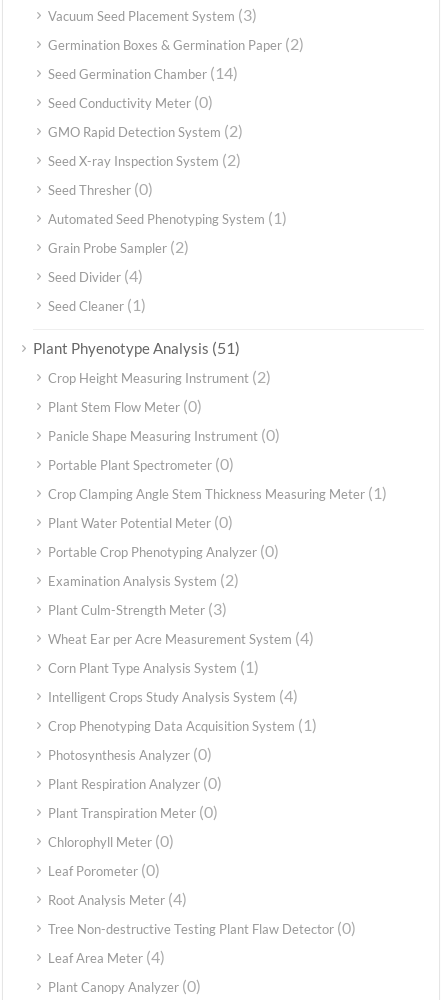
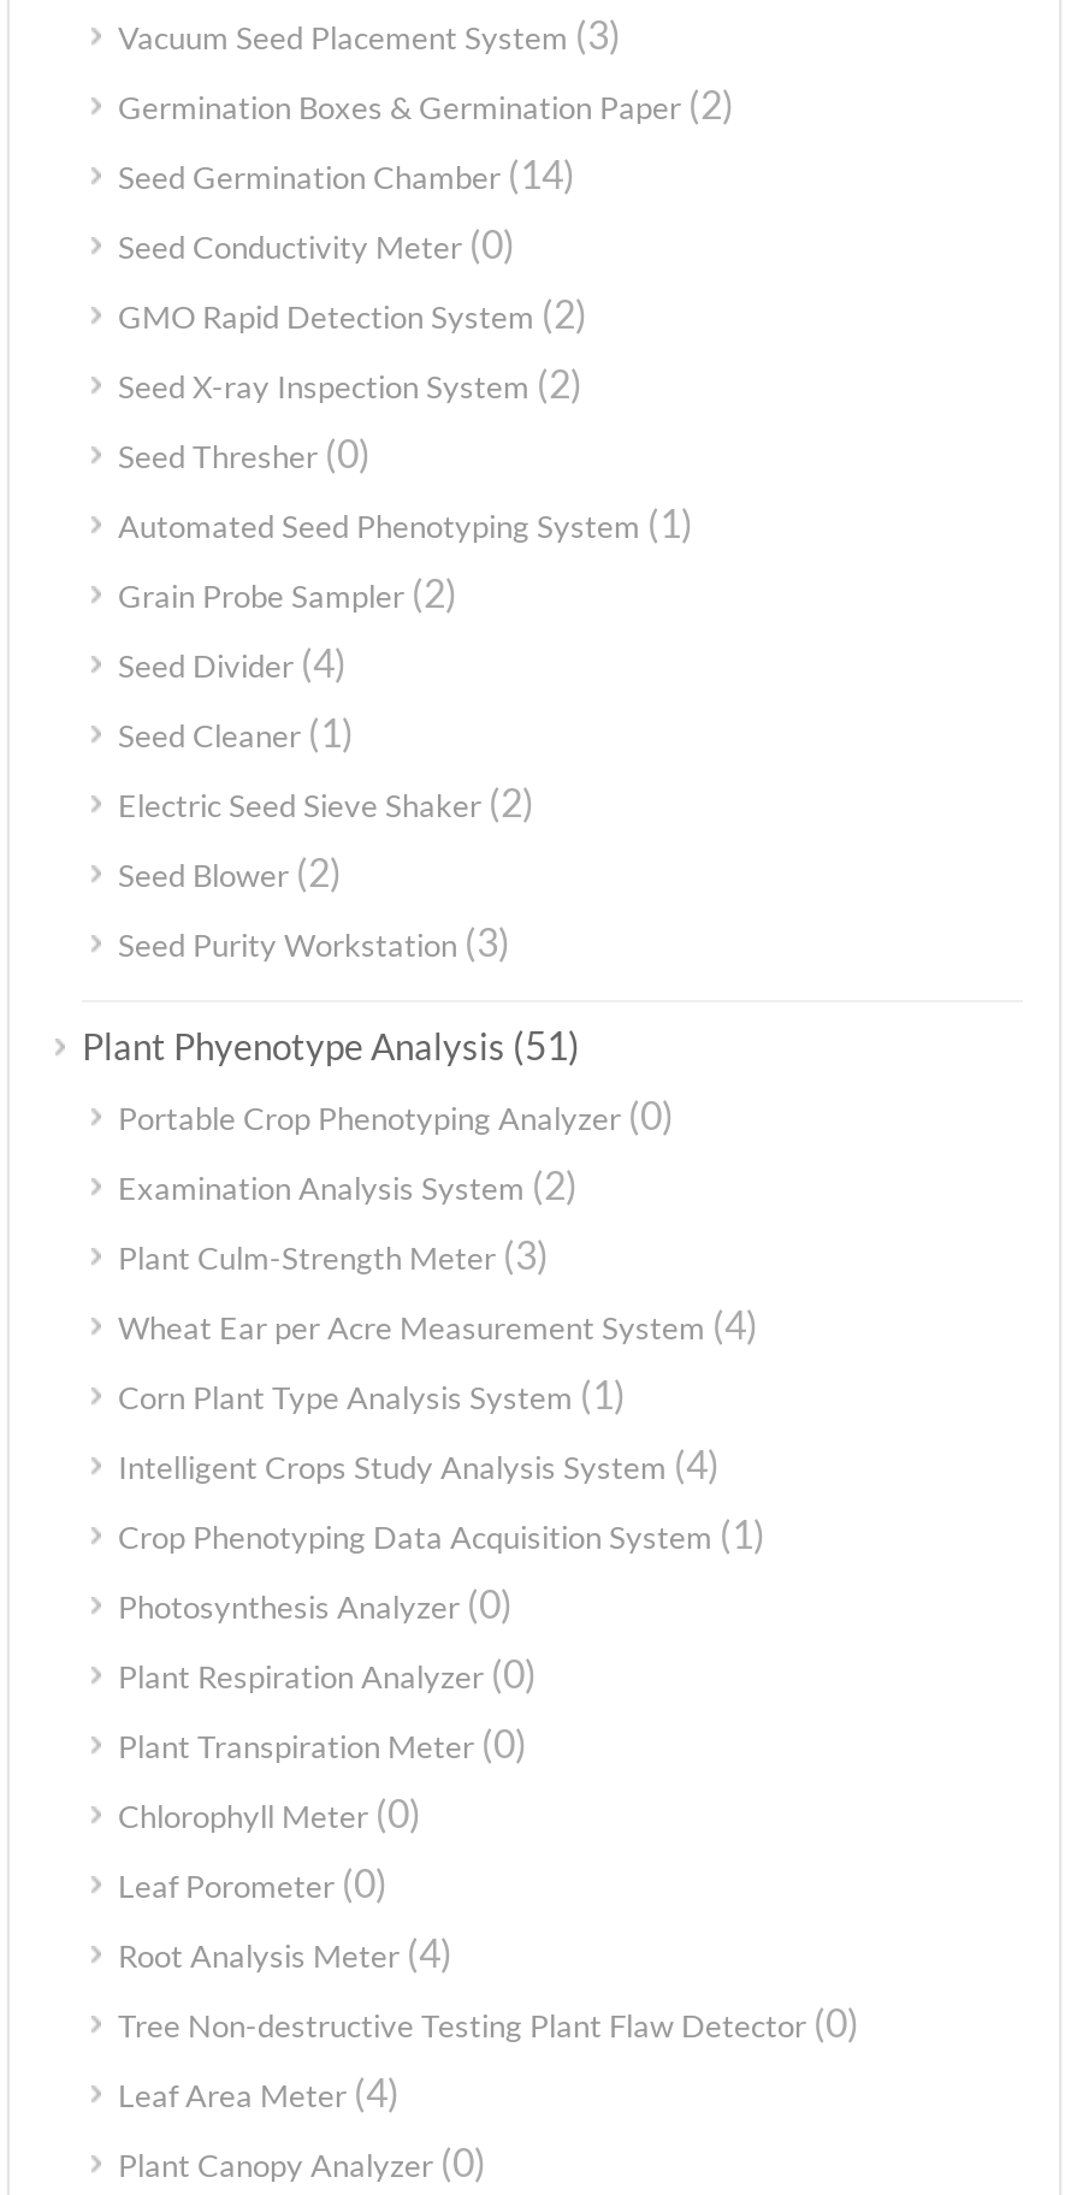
+ Electric Seed Sieve Shaker (2)
+ Seed Blower (2)
+ Seed Purity Workstation (3)

moved down: Plant Phyenotype Analysis (51)

- Crop Height Measuring Instrument (2)
- Plant Stem Flow Meter (0)
- Panicle Shape Measuring Instrument (0)
- Portable Plant Spectrometer (0)
- Crop Clamping Angle Stem Thickness Measuring Meter (1)
- Plant Water Potential Meter (0)
